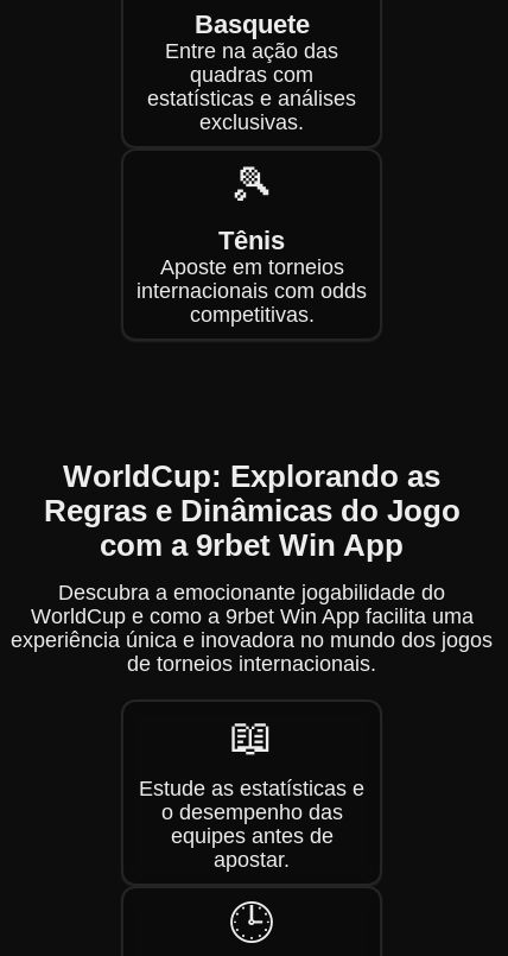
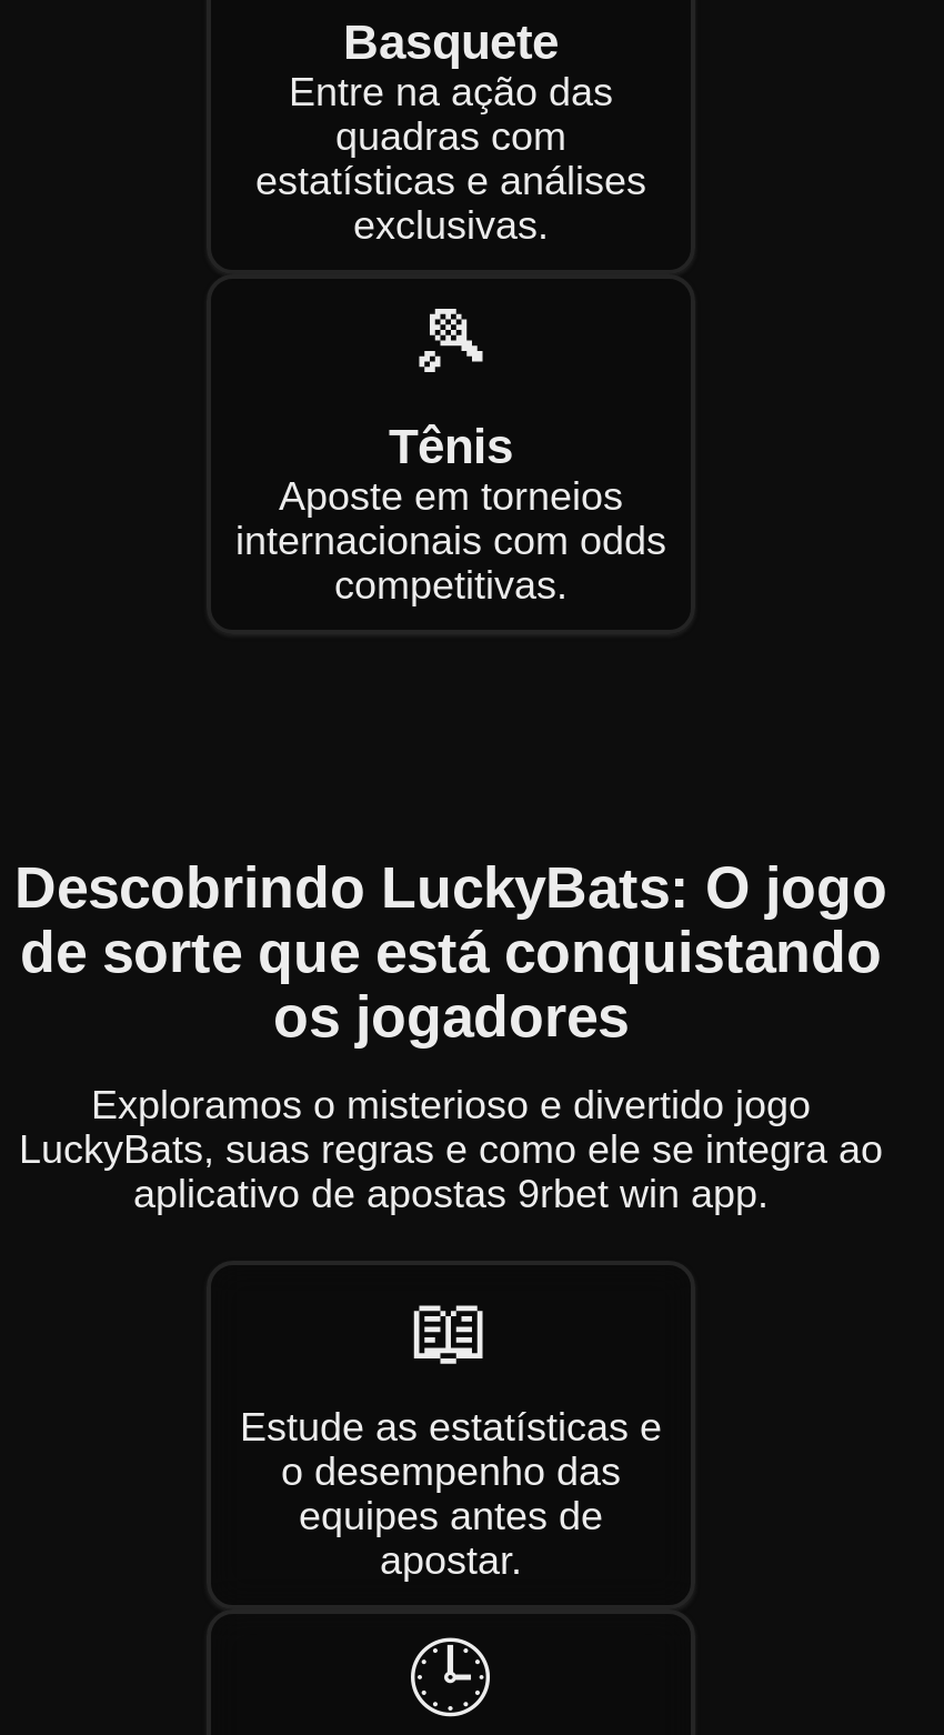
- WorldCup: Explorando as
- Regras e Dinâmicas do Jogo
- com a 9rbet Win App
+ Descobrindo LuckyBats: O jogo
+ de sorte que está conquistando
+ os jogadores

- Descubra a emocionante jogabilidade do
- WorldCup e como a 9rbet Win App facilita uma
- experiência única e inovadora no mundo dos jogos
- de torneios internacionais.
+ Exploramos o misterioso e divertido jogo
+ LuckyBats, suas regras e como ele se integra ao
+ aplicativo de apostas 9rbet win app.
